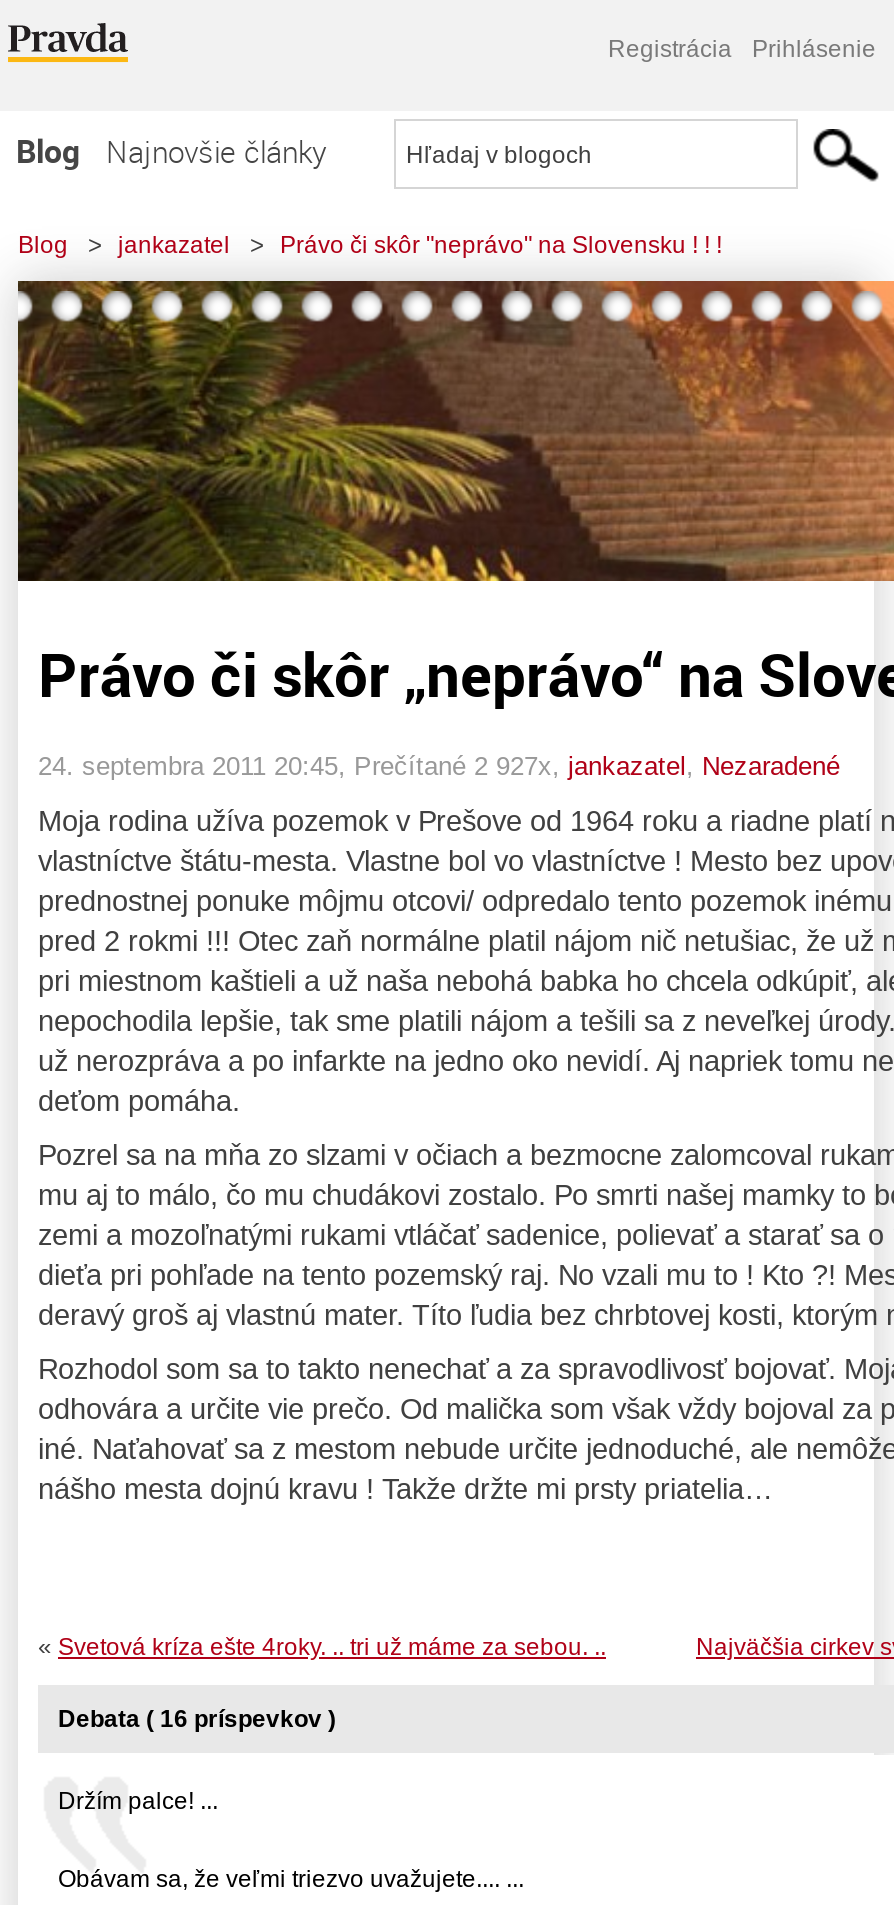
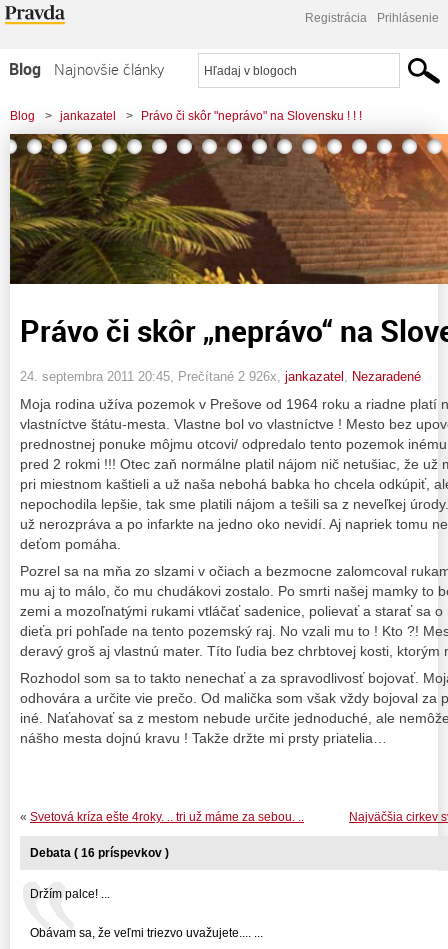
- 24. septembra 2011 20:45, Prečítané 2 927x, jankazatel, Nezaradené
+ 24. septembra 2011 20:45, Prečítané 2 926x, jankazatel, Nezaradené
